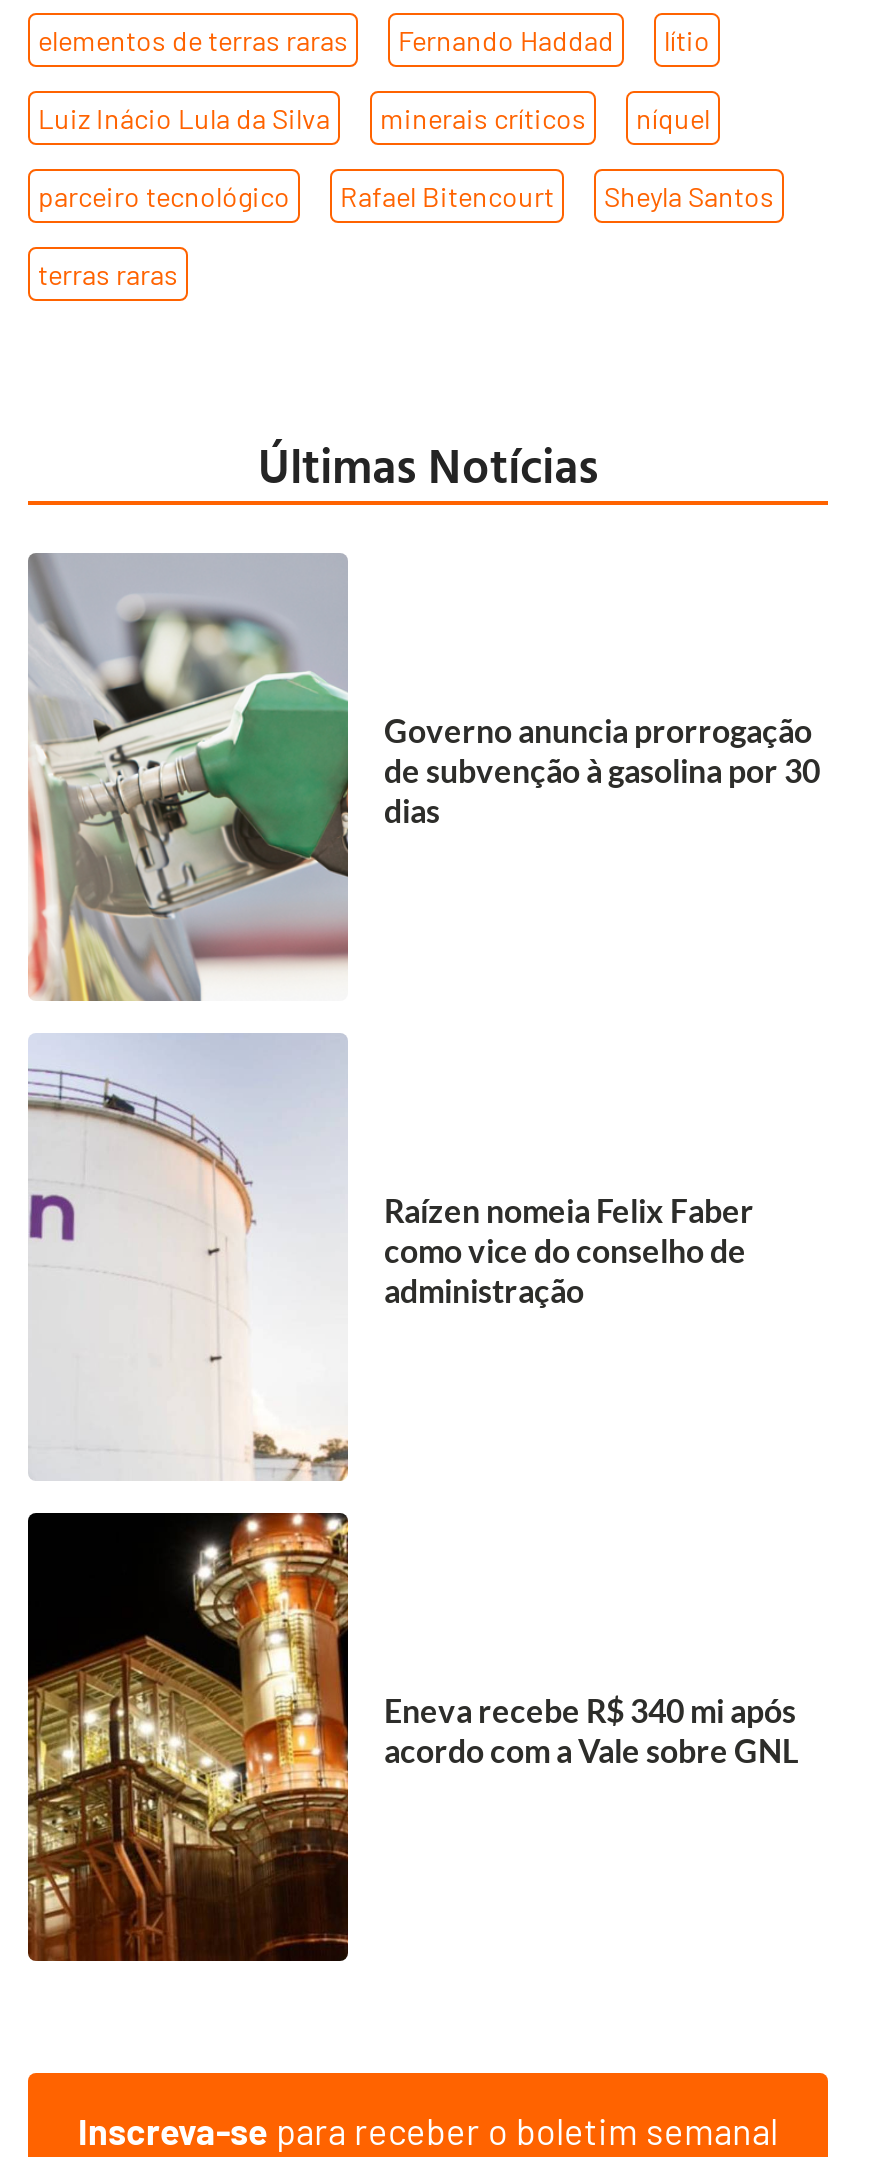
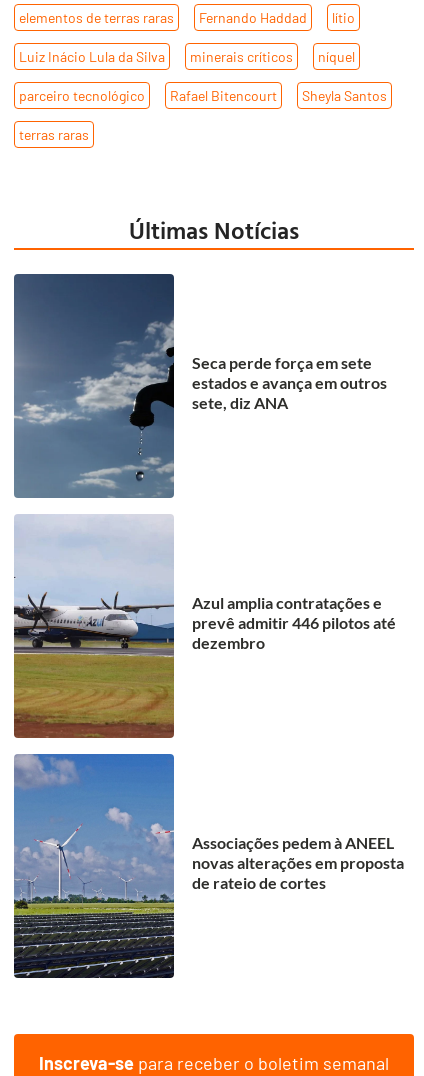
- [image]
- Governo anuncia prorrogação
- de subvenção à gasolina por 30
- dias
+ [image]
+ Seca perde força em sete
+ estados e avança em outros
+ sete, diz ANA

- [image]
- Raízen nomeia Felix Faber
- como vice do conselho de
- administração
+ [image]
+ Azul amplia contratações e
+ prevê admitir 446 pilotos até
+ dezembro

- [image]
- Eneva recebe R$ 340 mi após
- acordo com a Vale sobre GNL
+ [image]
+ Associações pedem à ANEEL
+ novas alterações em proposta
+ de rateio de cortes
